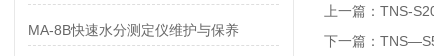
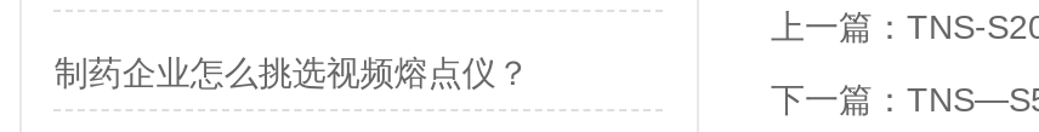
- MA-8B快速水分测定仪维护与保养
+ 制药企业怎么挑选视频熔点仪？
